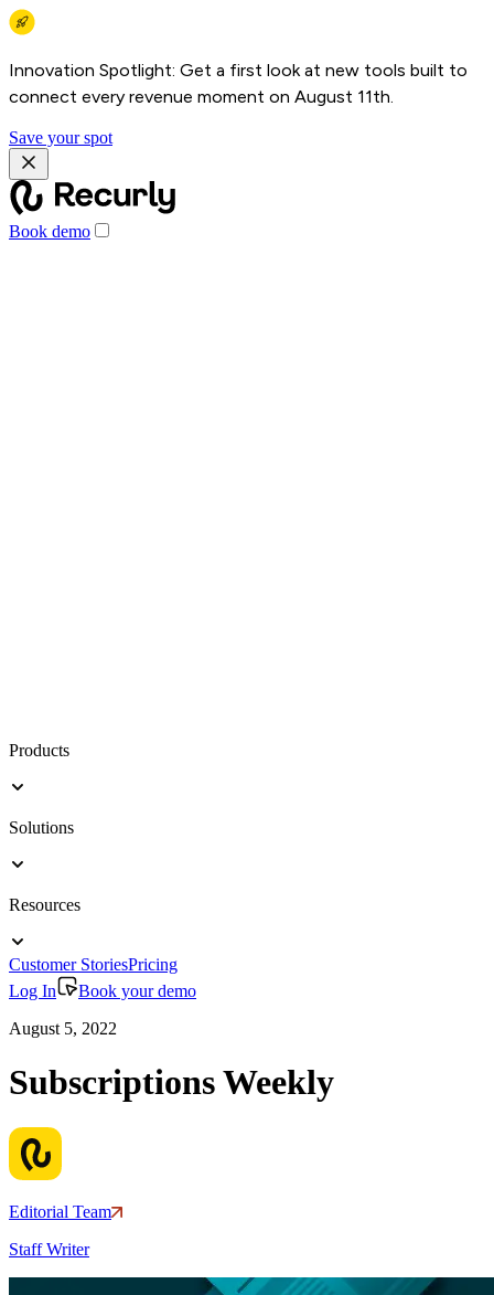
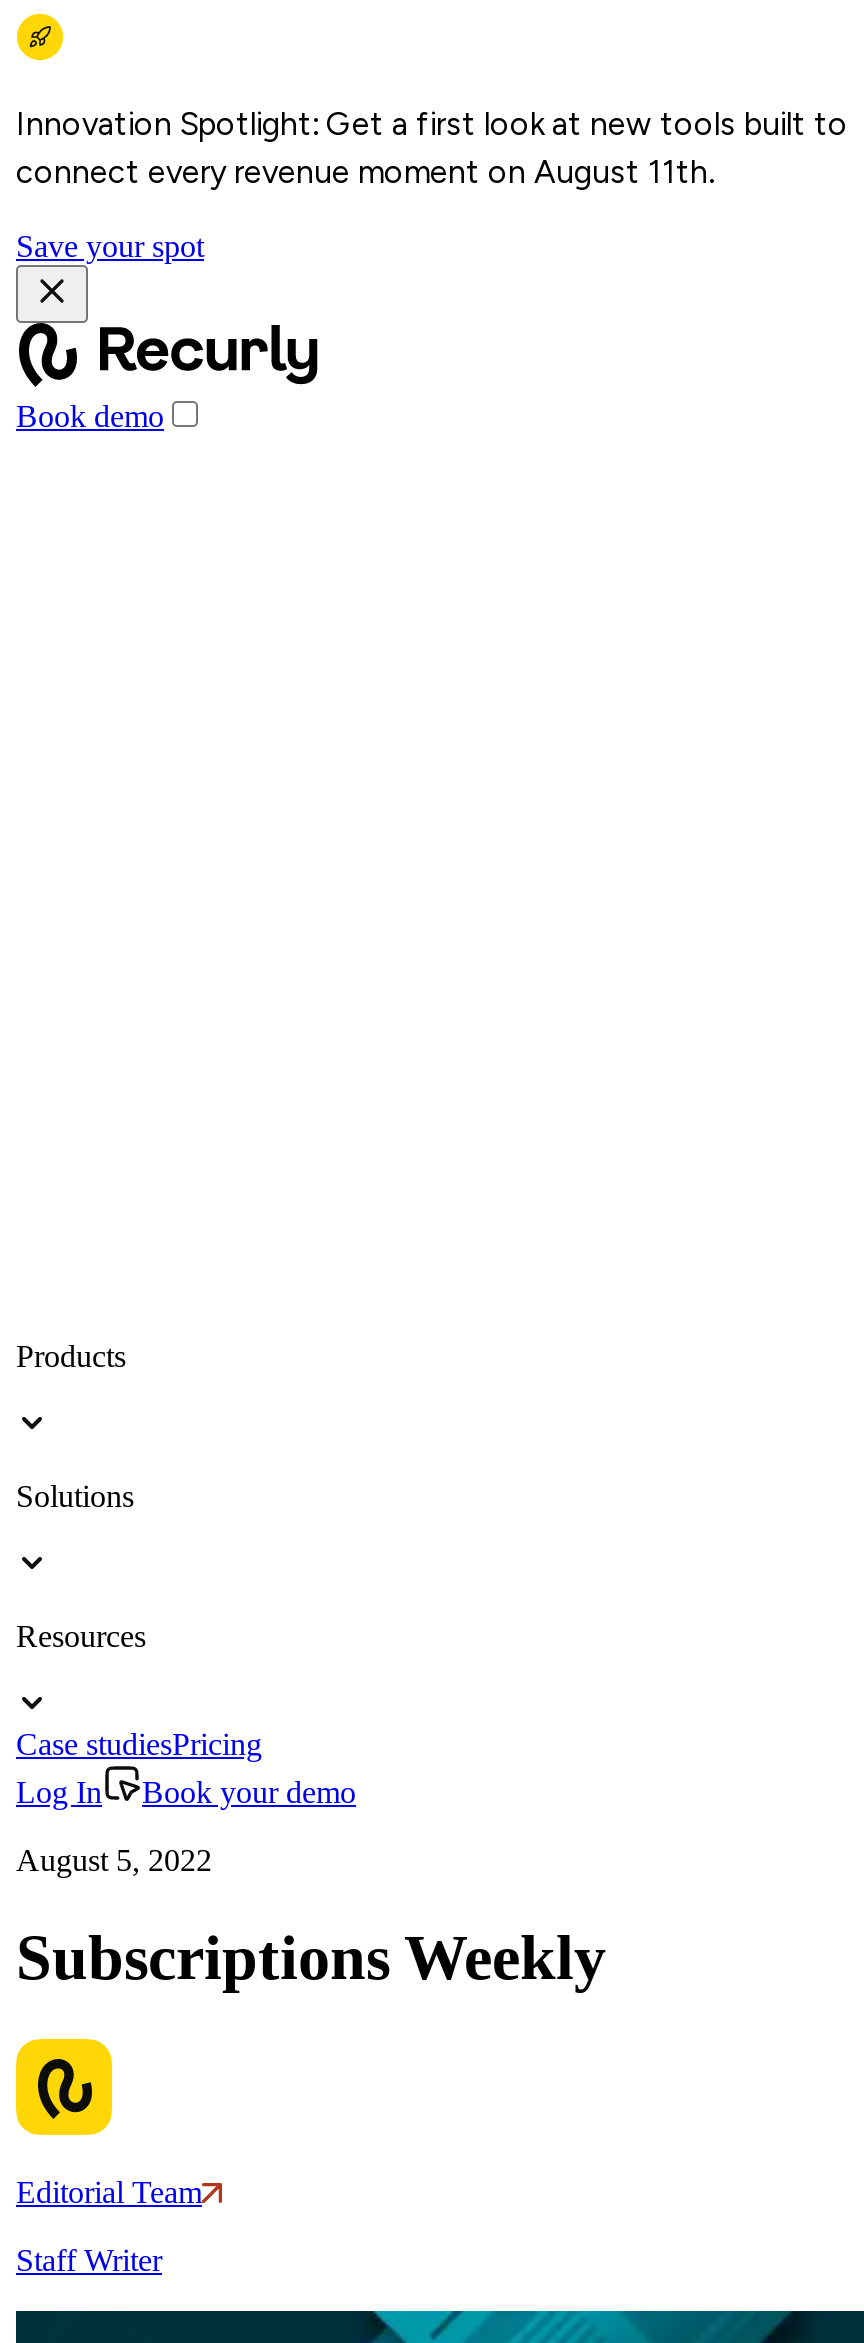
- Customer StoriesPricing
+ Case studiesPricing
